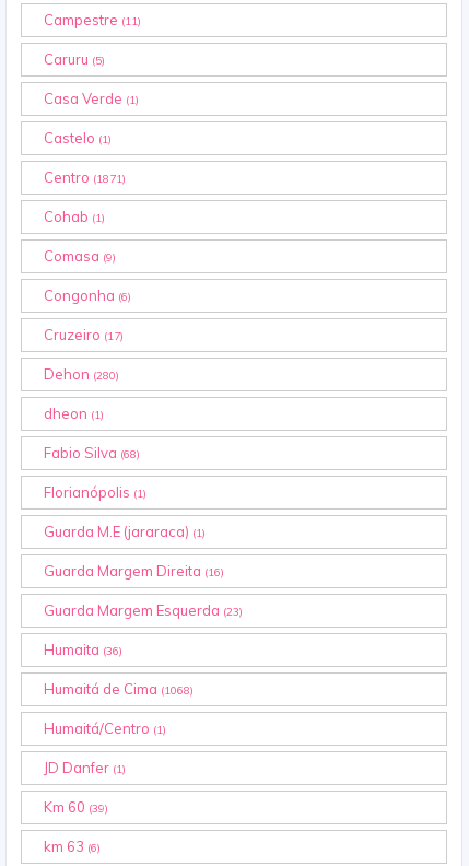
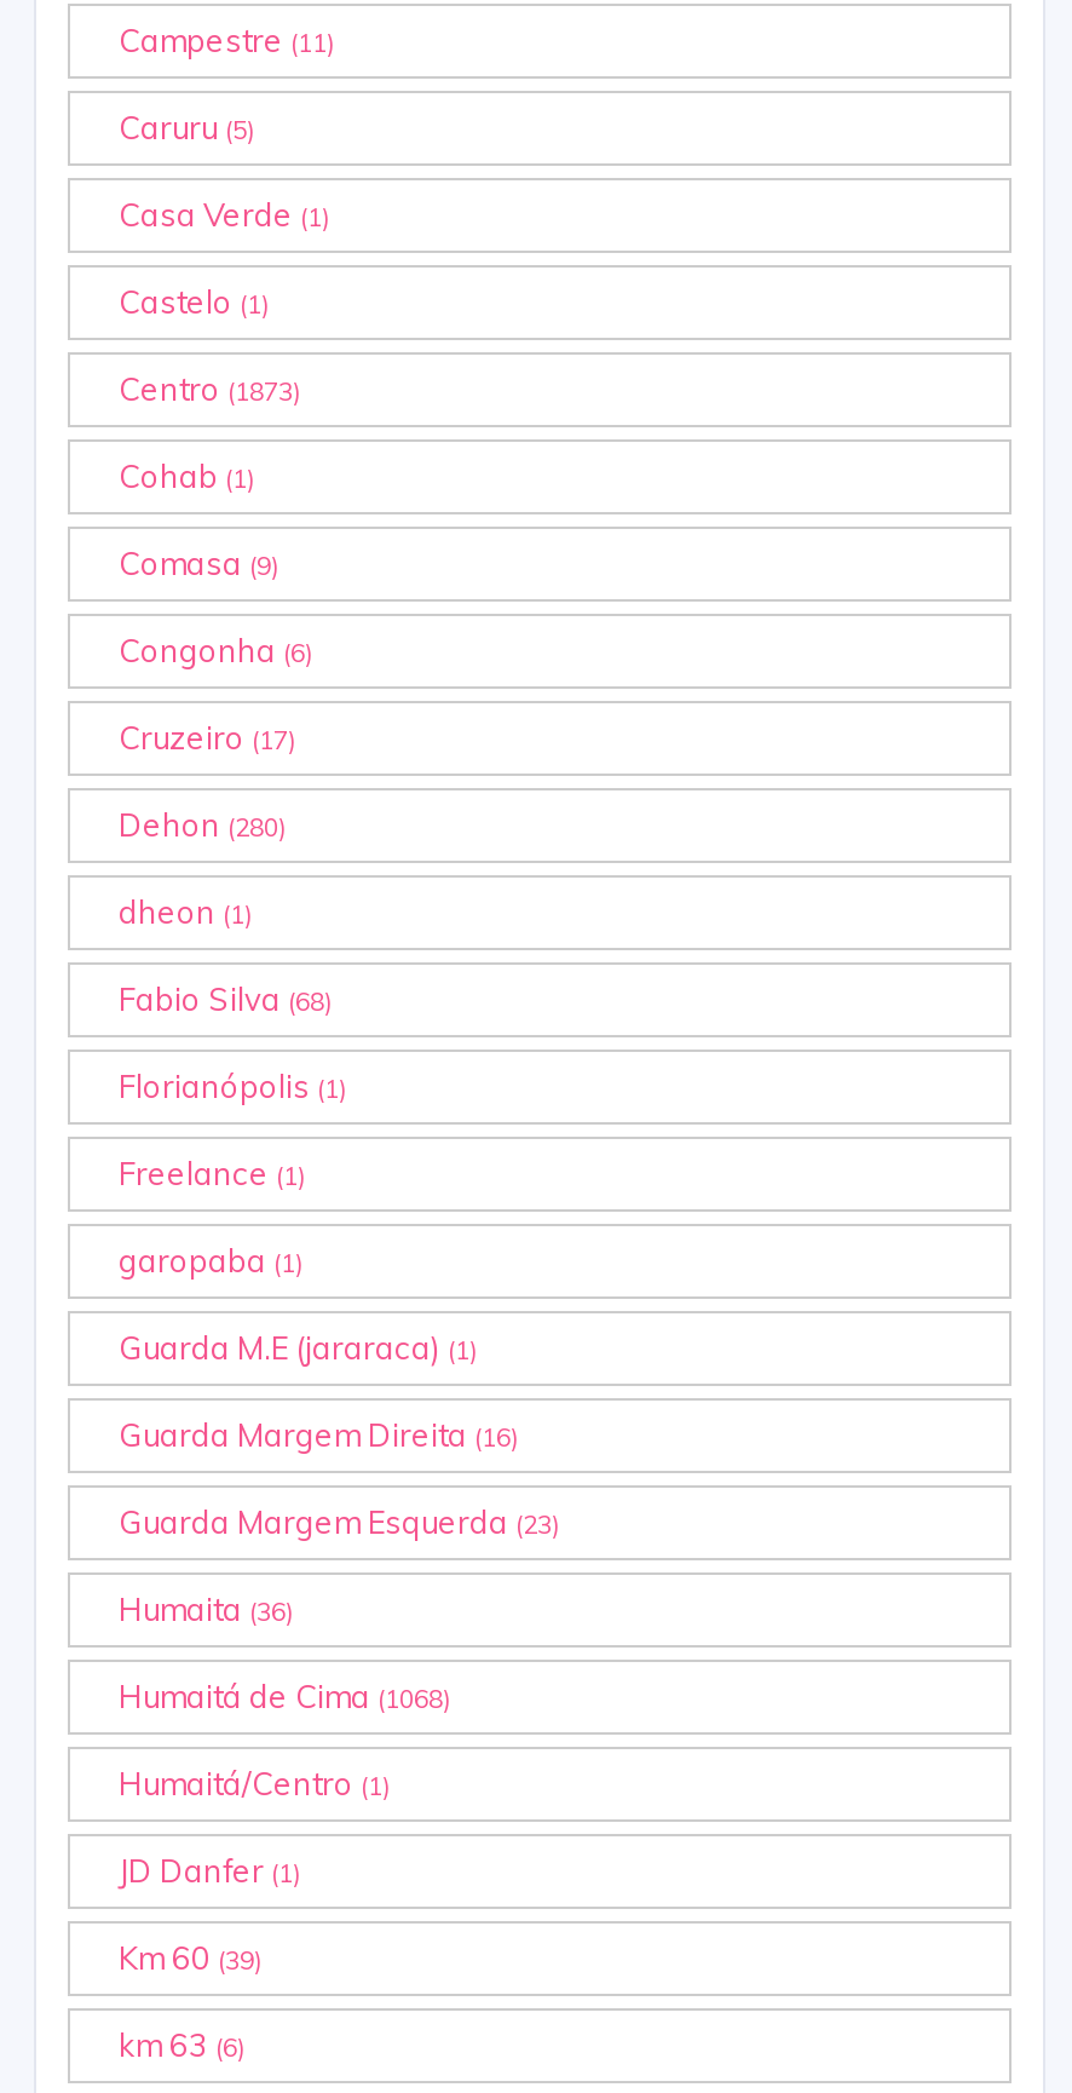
- Centro (1871)
+ Centro (1873)

+ Freelance (1)
+ garopaba (1)
